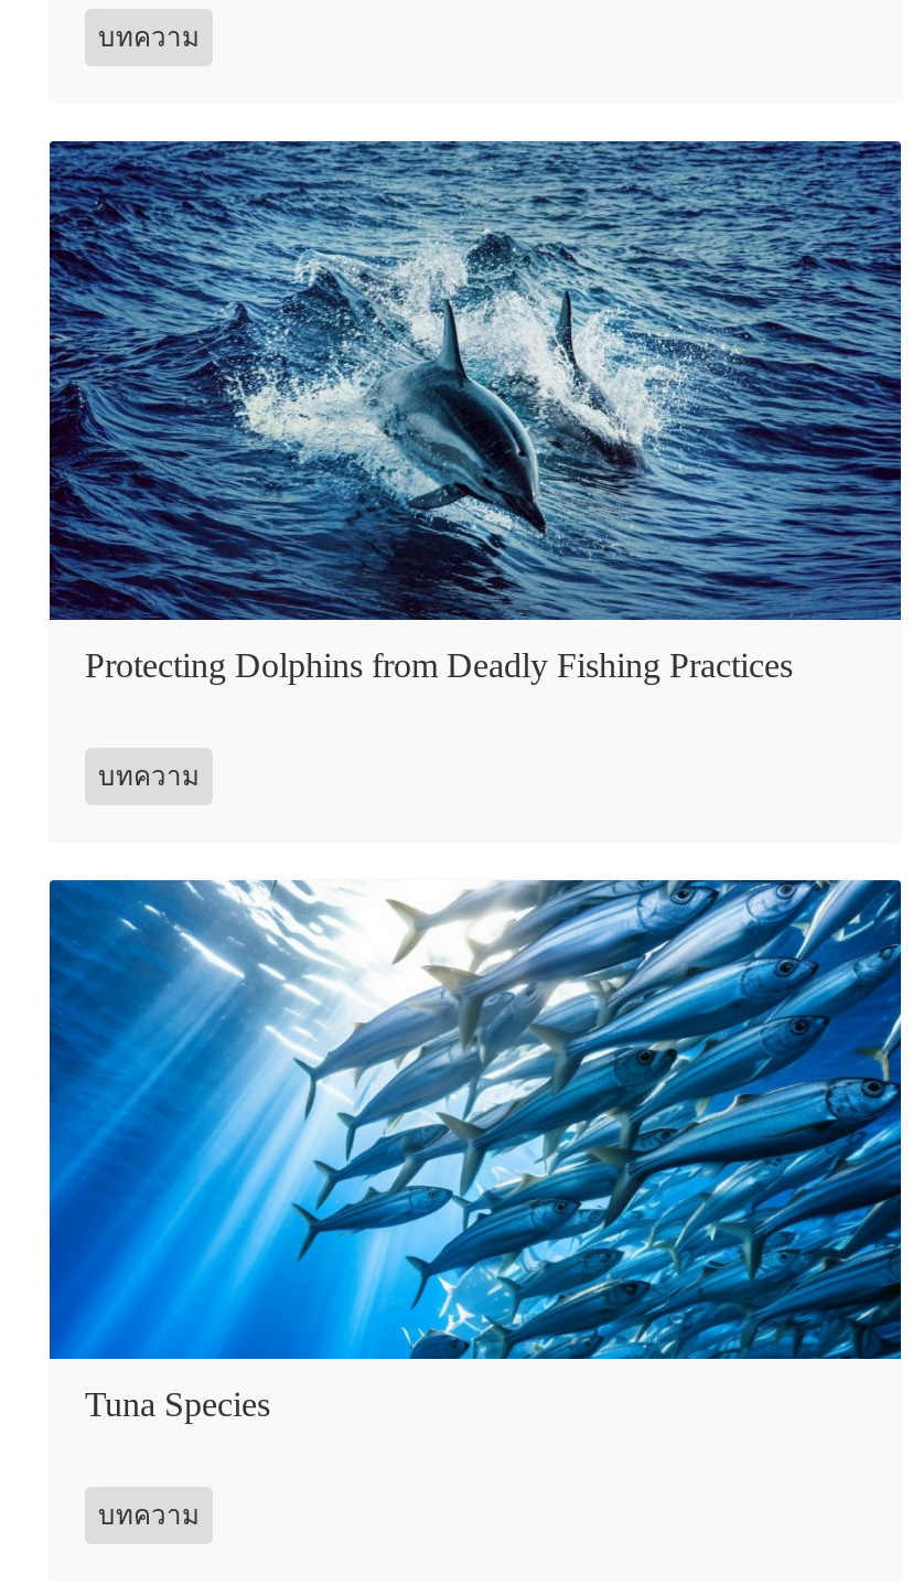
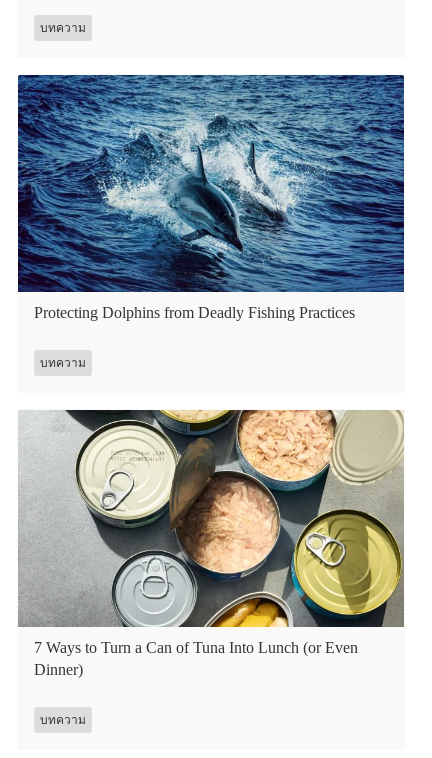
- [image]
- Tuna Species
+ [image]
+ 7 Ways to Turn a Can of Tuna Into Lunch (or Even
+ Dinner)
